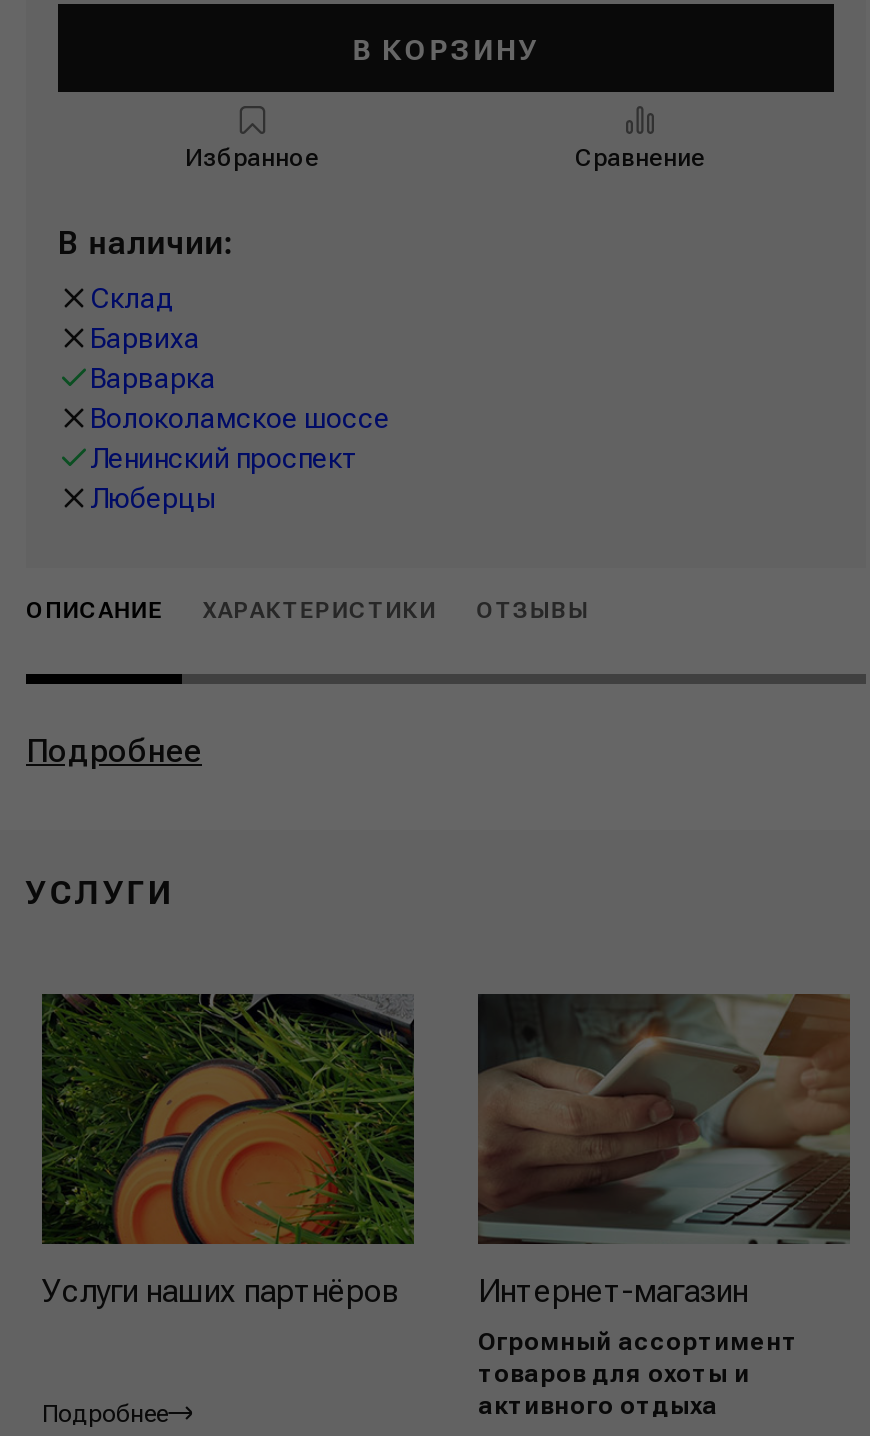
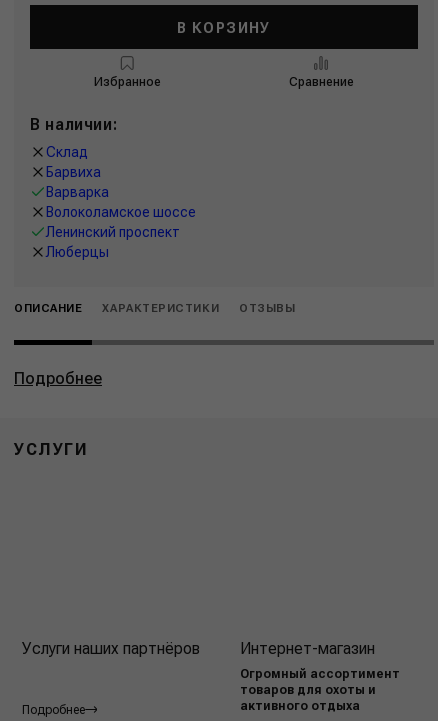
- [image]

- [image]
